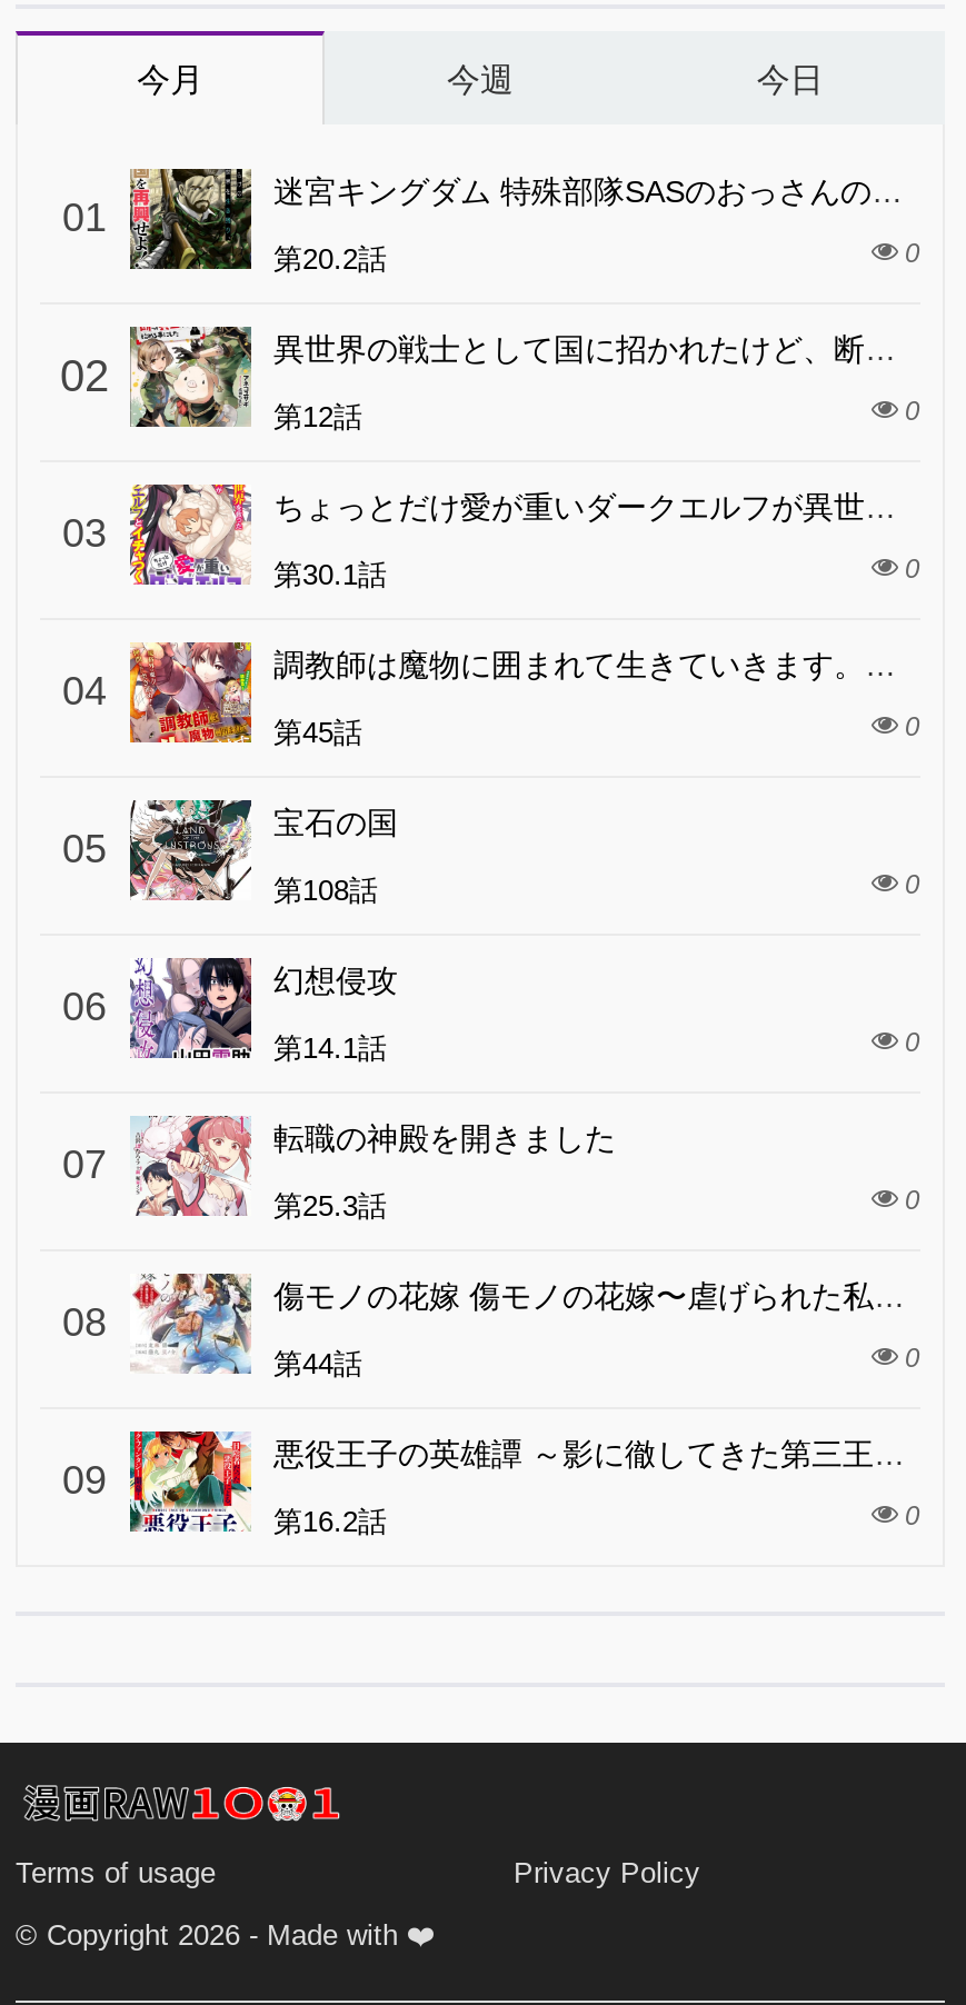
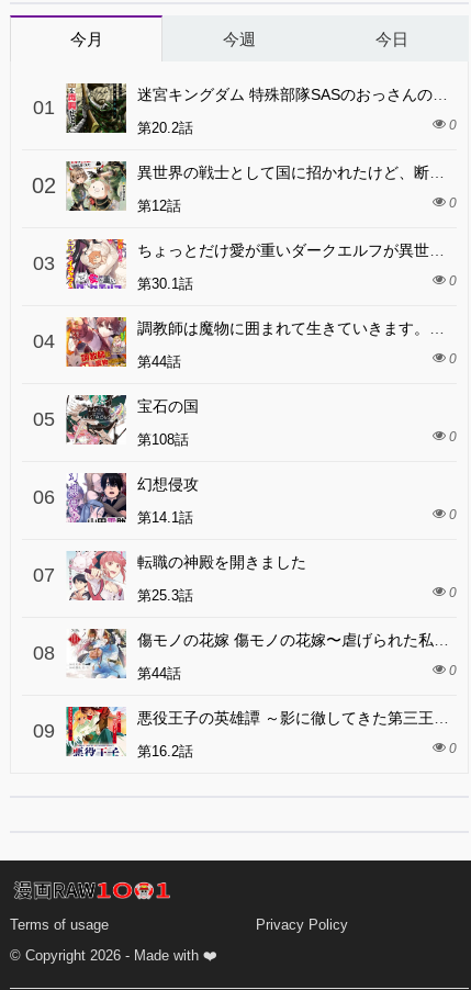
- 第45話
+ 第44話
